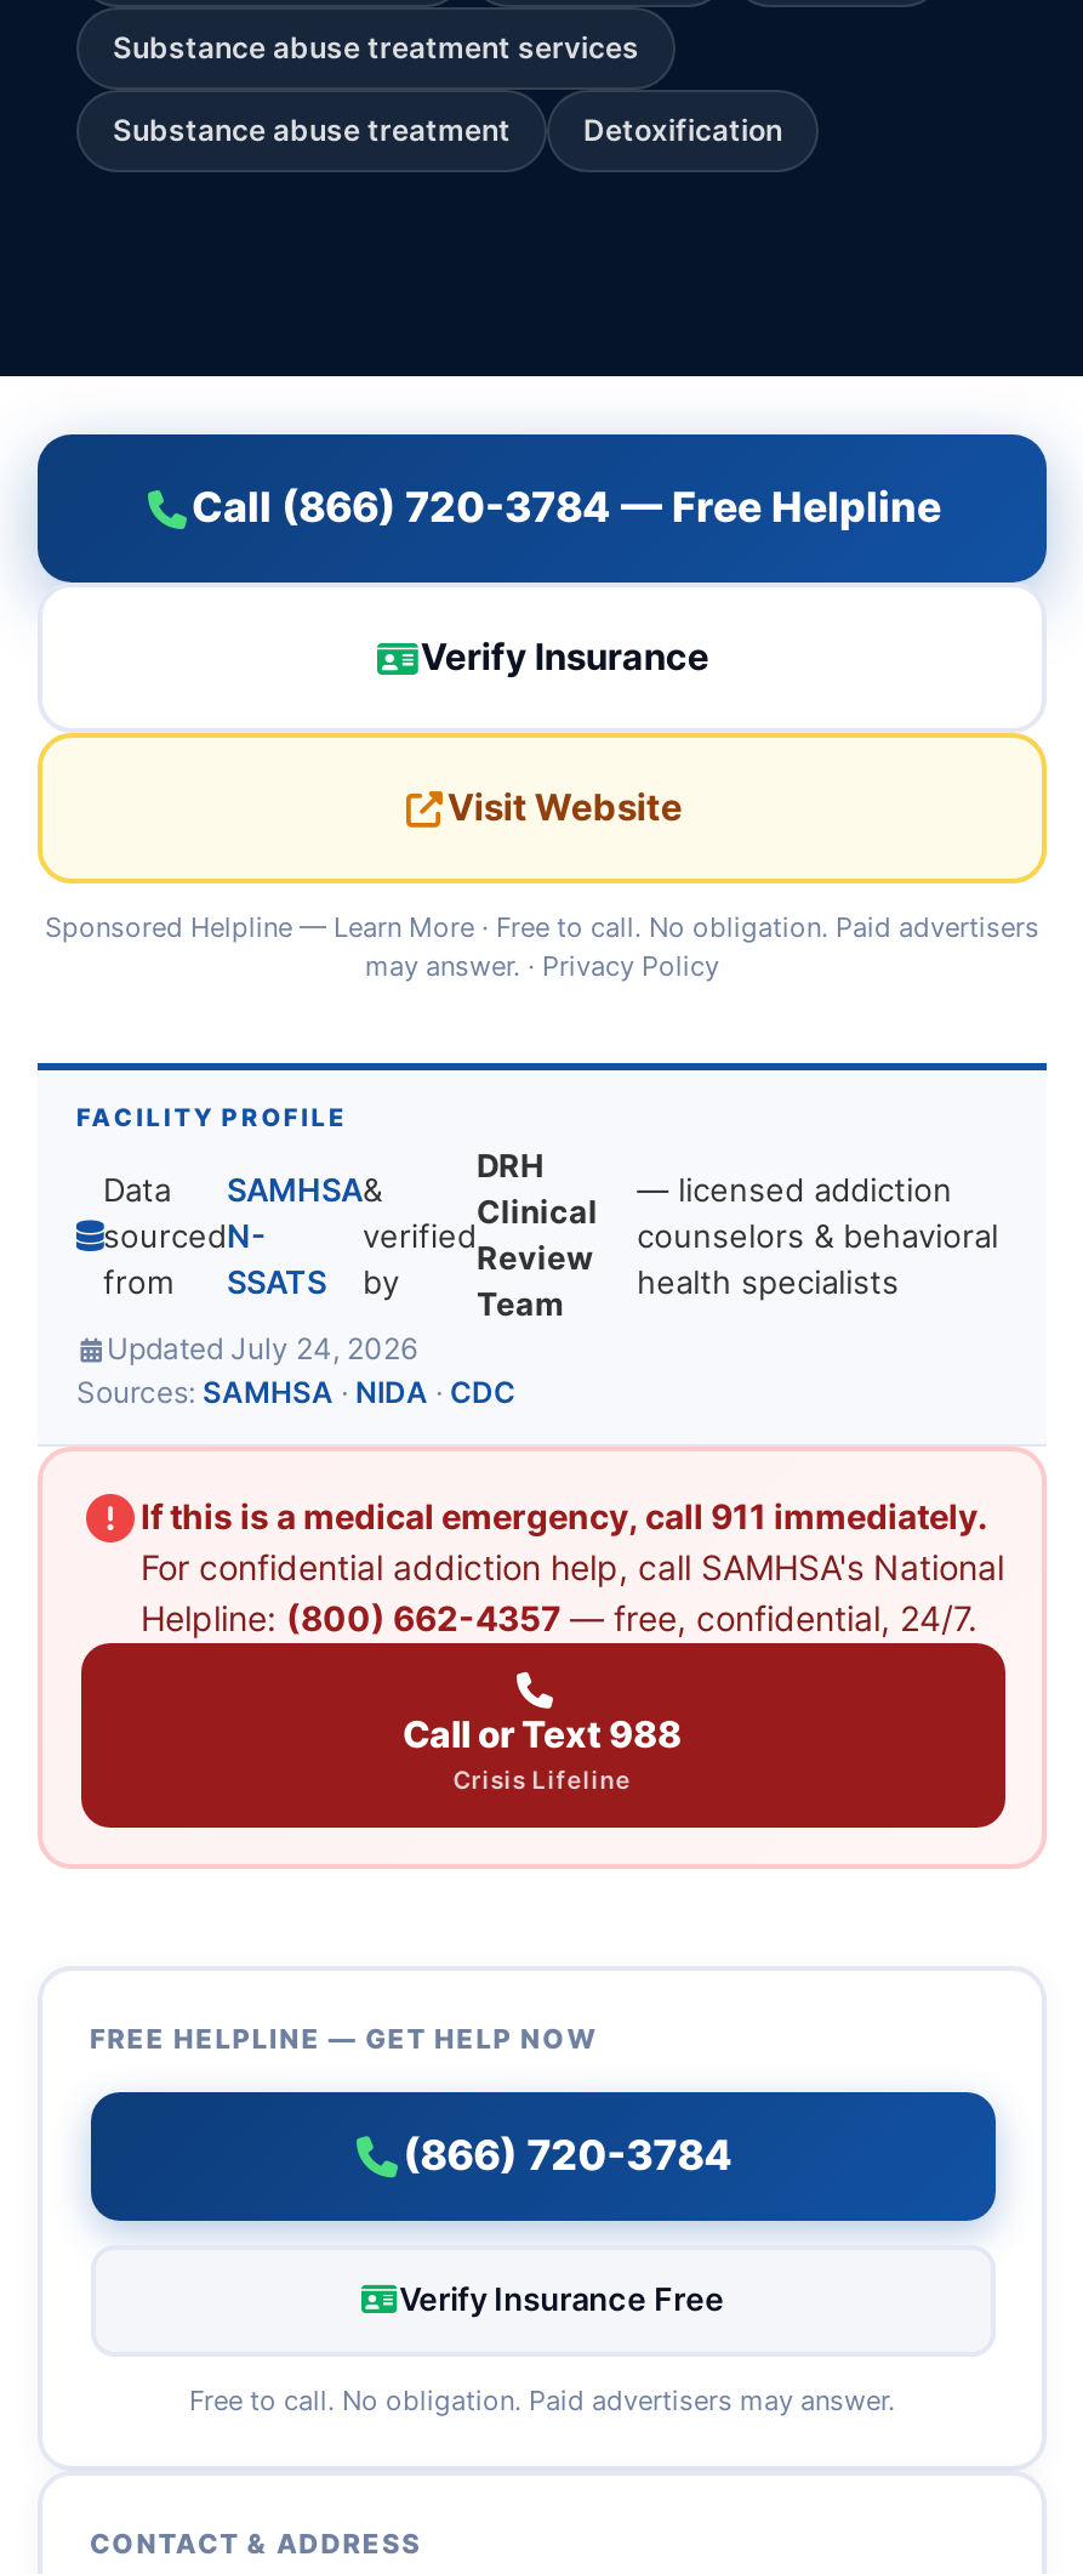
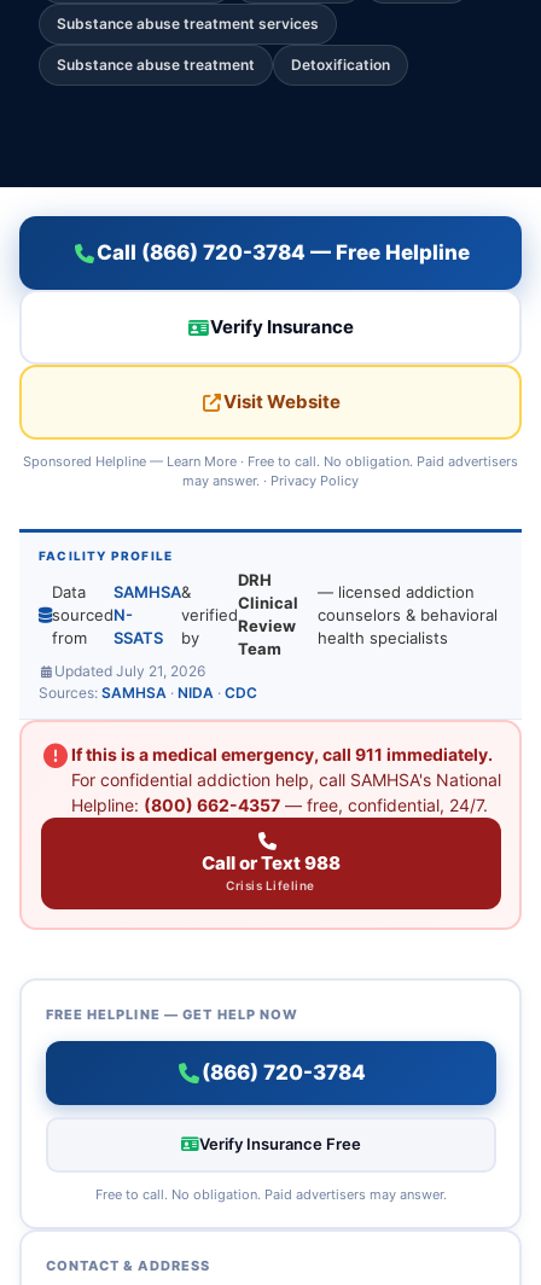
- Updated July 24, 2026
+ Updated July 21, 2026
